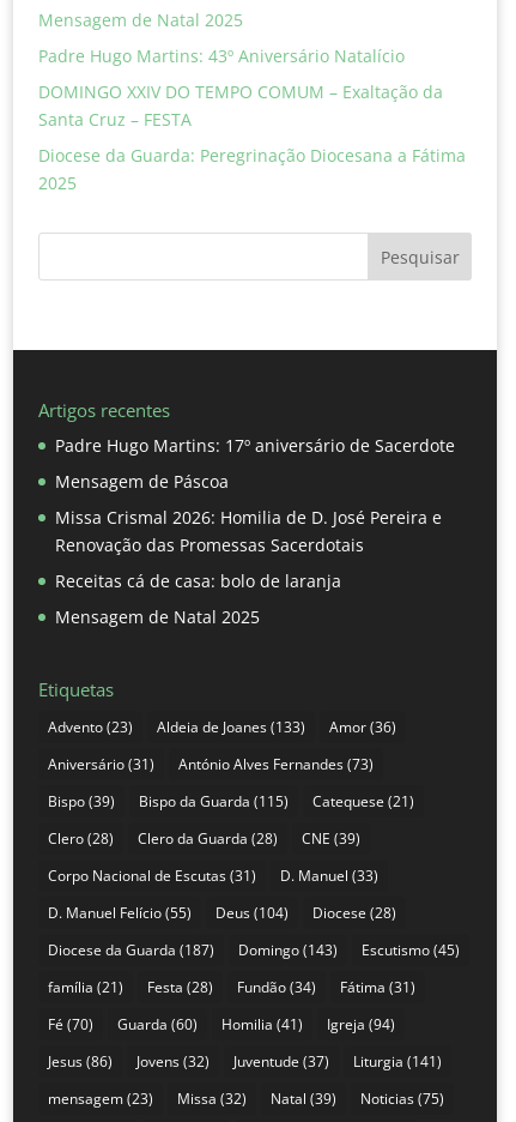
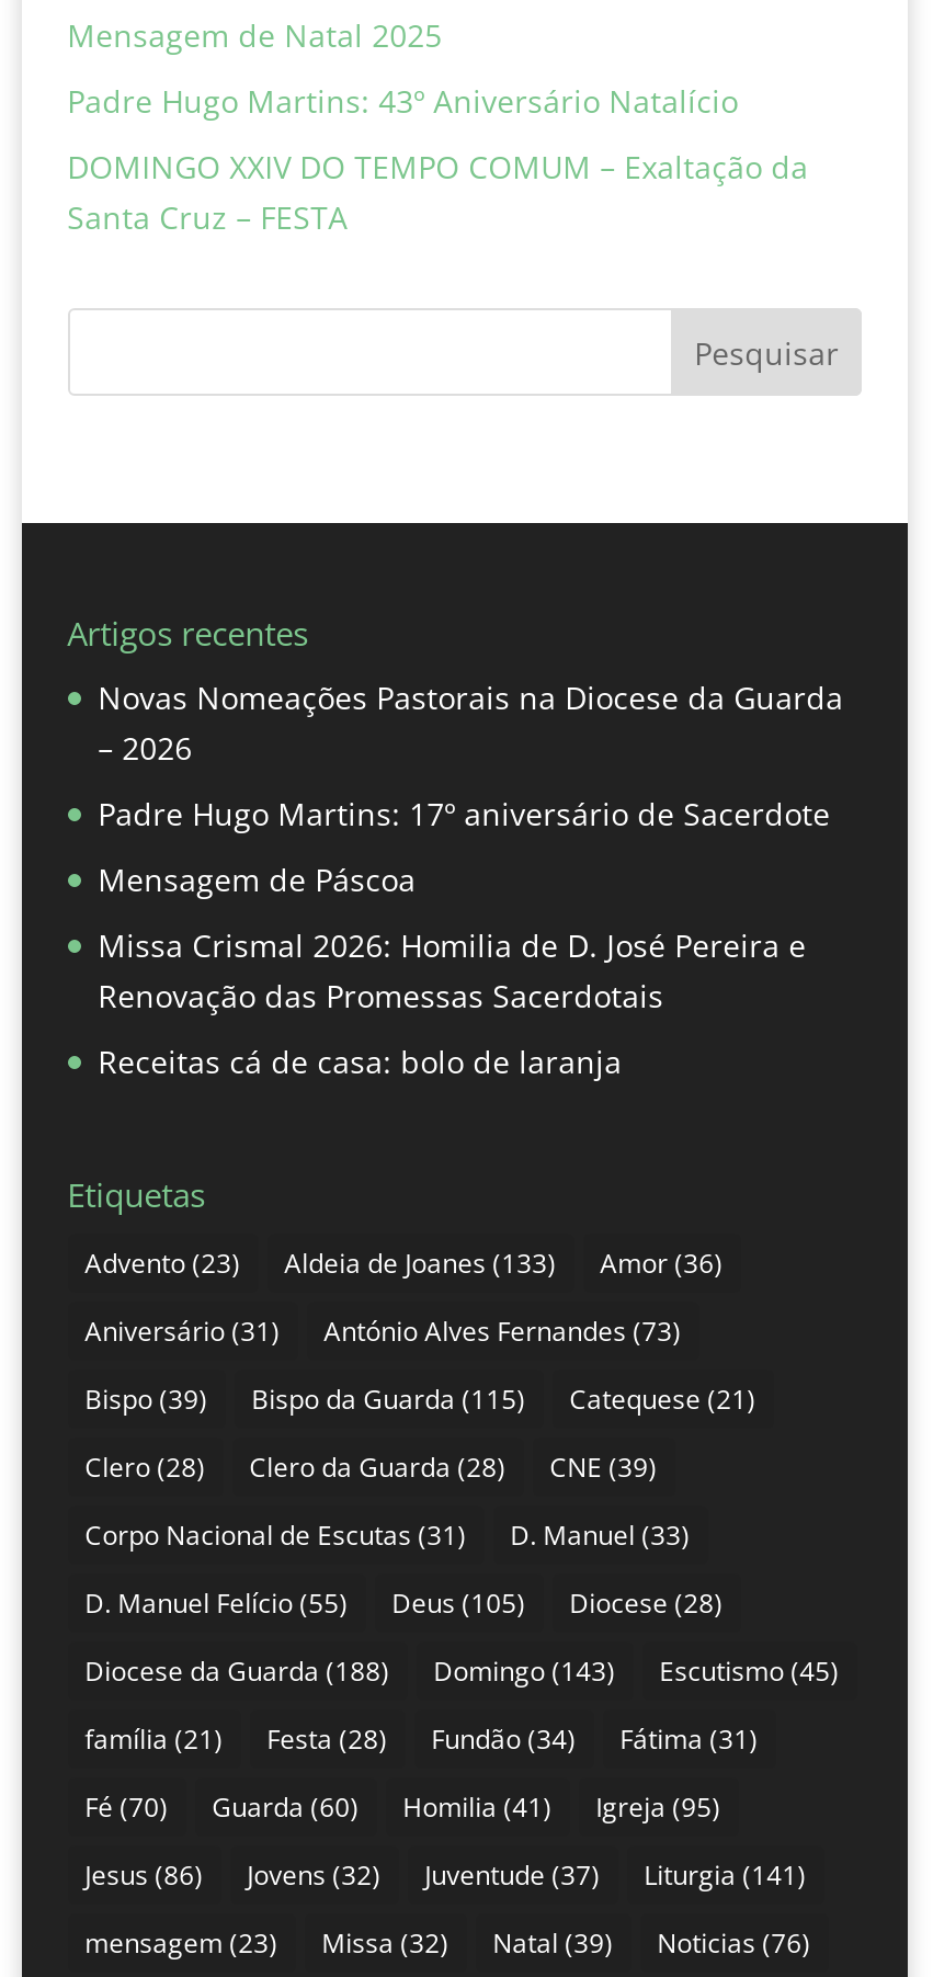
- Diocese da Guarda: Peregrinação Diocesana a Fátima
- 2025

moved up: Pesquisar | Artigos recentes

+ Novas Nomeações Pastorais na Diocese da Guarda
+ – 2026

- Mensagem de Natal 2025

- D. Manuel Felício (55) Deus (104) Diocese (28)
+ D. Manuel Felício (55) Deus (105) Diocese (28)

- Diocese da Guarda (187)
+ Diocese da Guarda (188)

- Fé (70) Guarda (60) Homilia (41) Igreja (94)
+ Fé (70) Guarda (60) Homilia (41) Igreja (95)

- mensagem (23) Missa (32) Natal (39) Noticias (75)
+ mensagem (23) Missa (32) Natal (39) Noticias (76)
